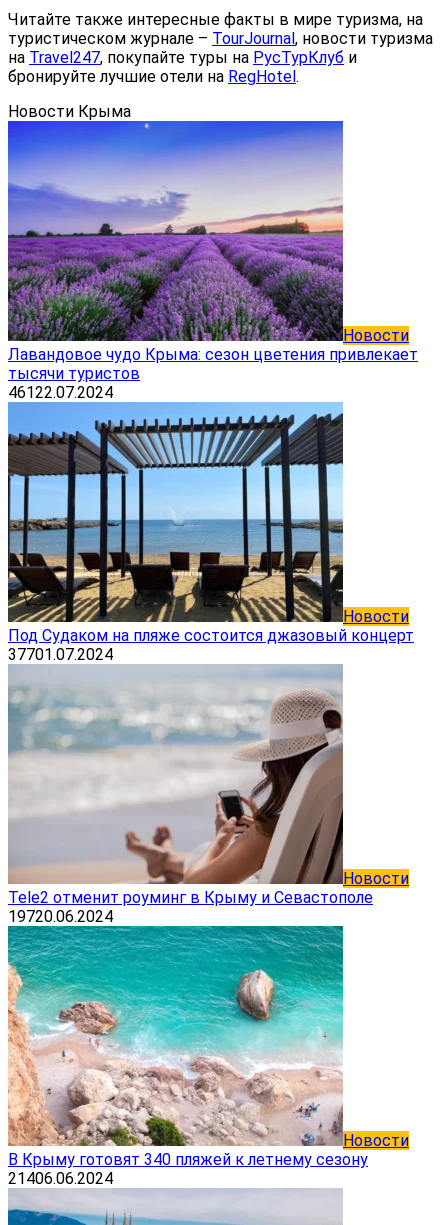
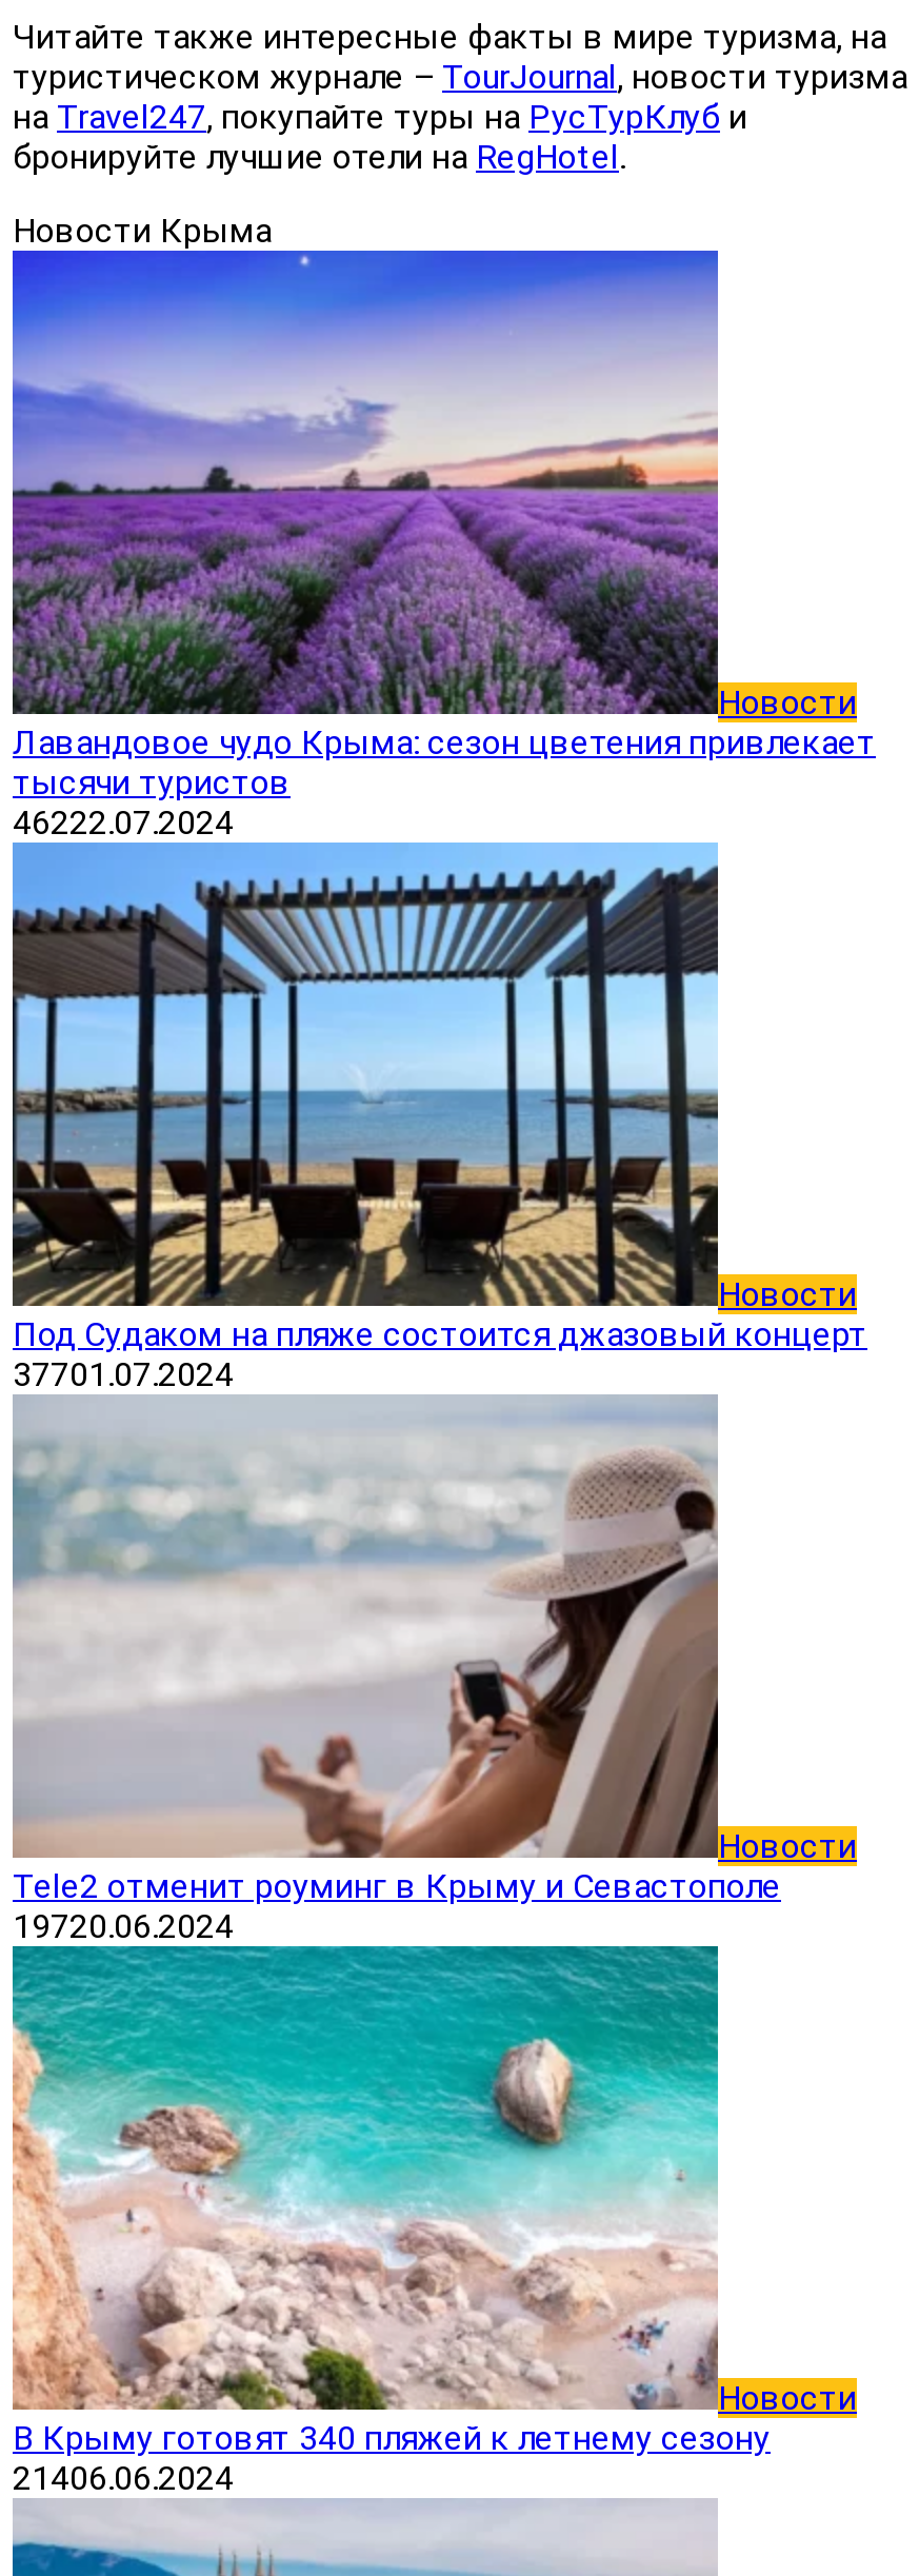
- 46122.07.2024
+ 46222.07.2024
